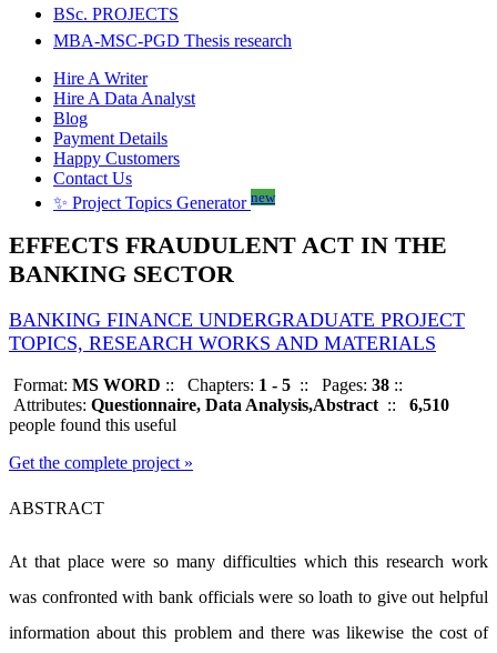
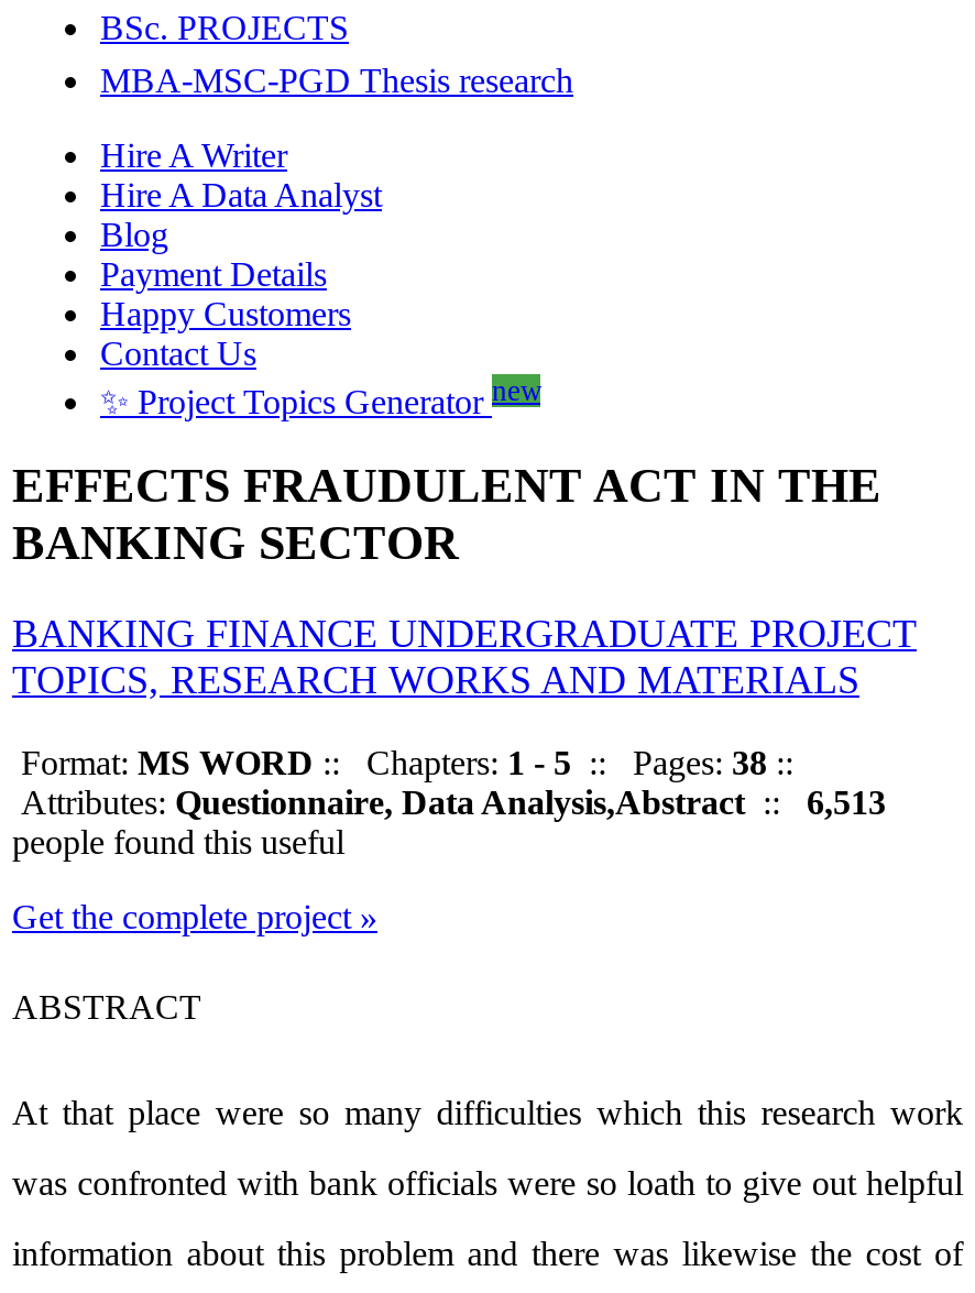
- Attributes: Questionnaire, Data Analysis,Abstract:: 6,510
+ Attributes: Questionnaire, Data Analysis,Abstract:: 6,513
